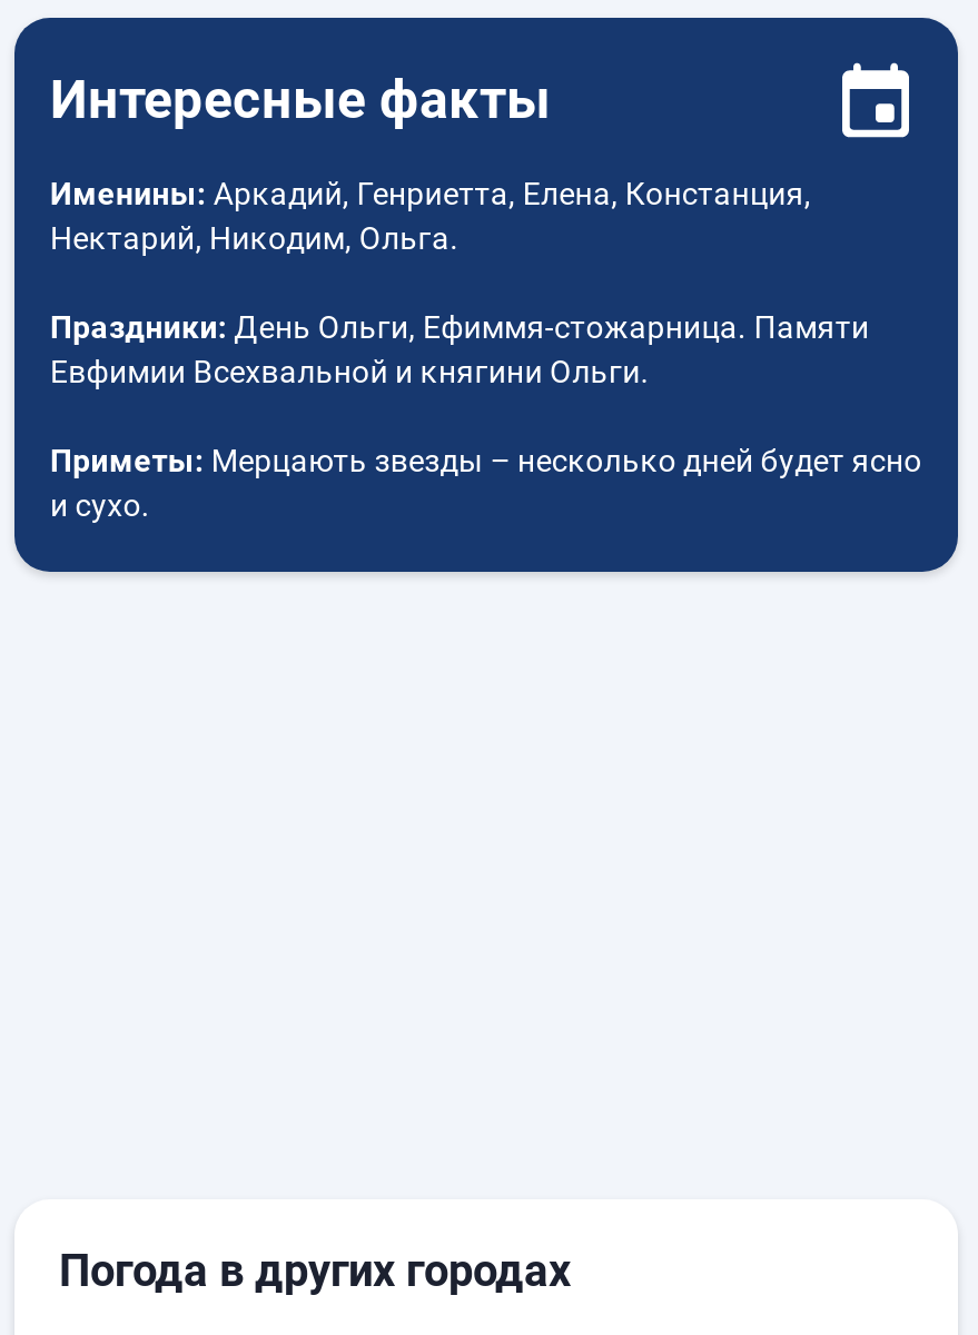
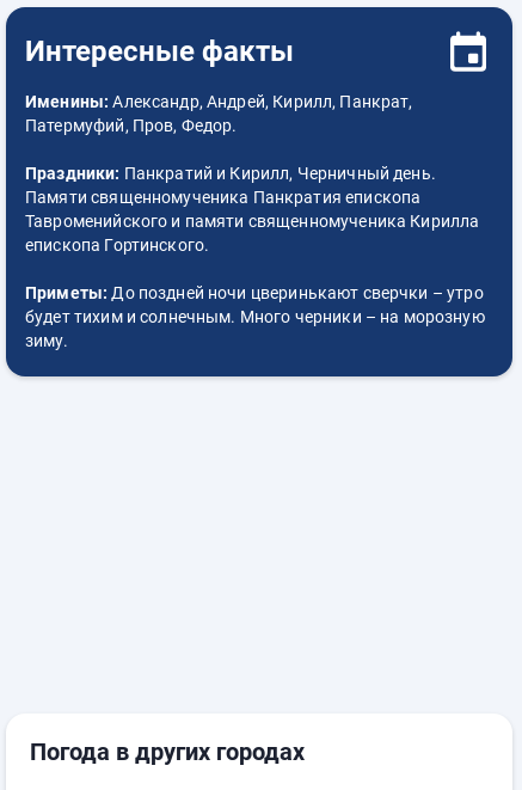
- Именины: Аркадий, Генриетта, Елена, Констанция,
- Нектарий, Никодим, Ольга.
+ Именины: Александр, Андрей, Кирилл, Панкрат,
+ Патермуфий, Пров, Федор.

- Праздники: День Ольги, Ефиммя-стожарница. Памяти
- Евфимии Всехвальной и княгини Ольги.
+ Праздники: Панкратий и Кирилл, Черничный день.
+ Памяти священномученика Панкратия епископа
+ Тавроменийского и памяти священномученика Кирилла
+ епископа Гортинского.

- Приметы: Мерцають звезды – несколько дней будет ясно
- и сухо.
+ Приметы: До поздней ночи цверинькают сверчки – утро
+ будет тихим и солнечным. Много черники – на морозную
+ зиму.
